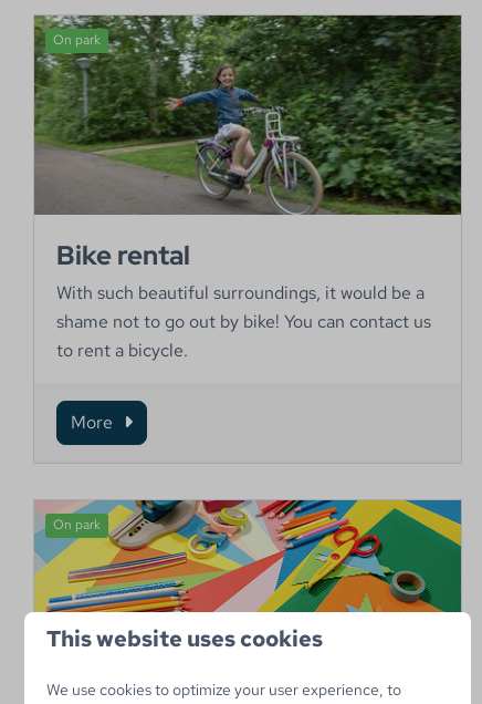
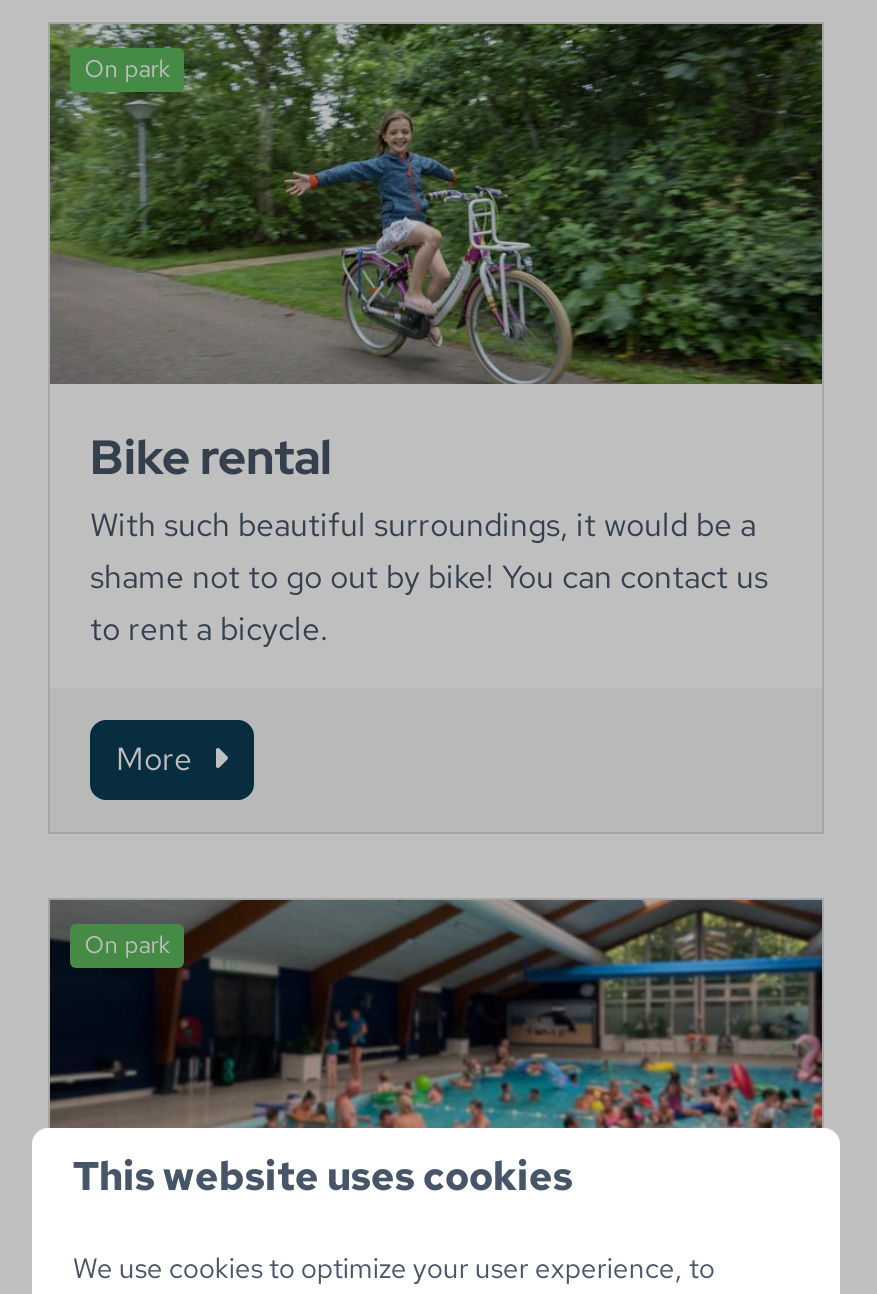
- [image]
+ [image]
